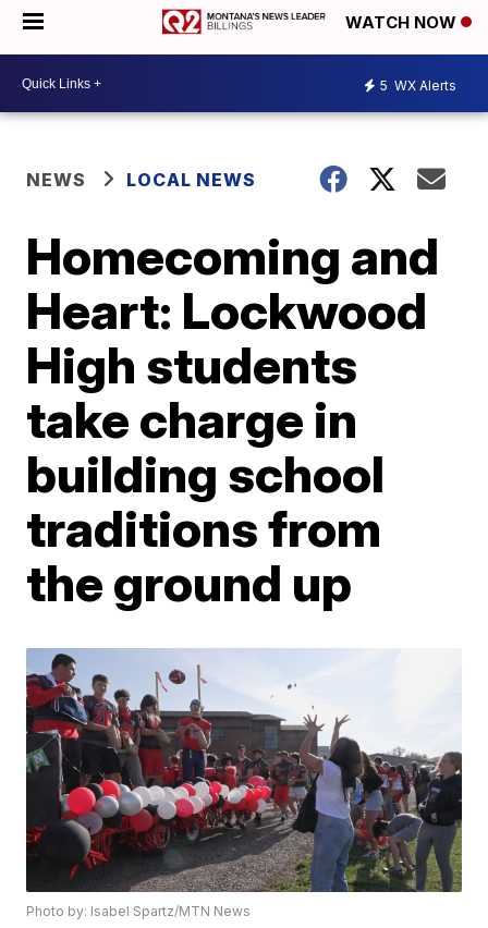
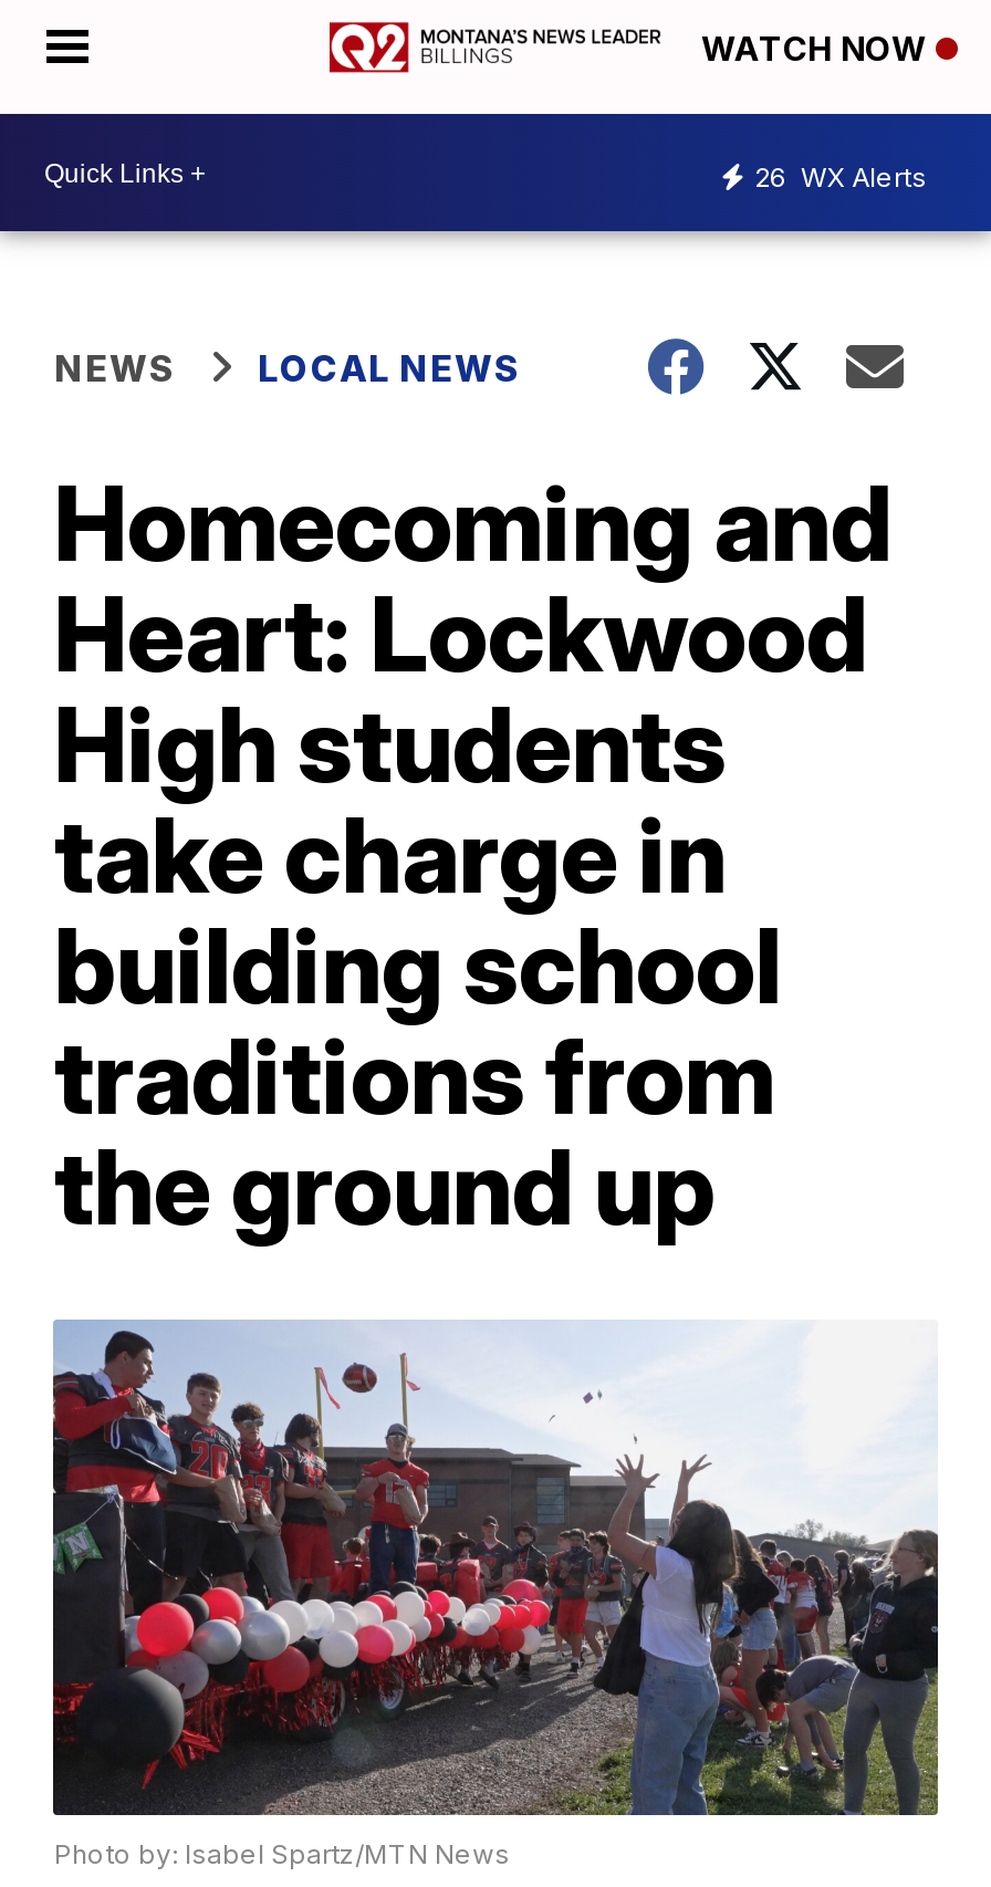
- 5 WX Alerts
+ 26 WX Alerts
